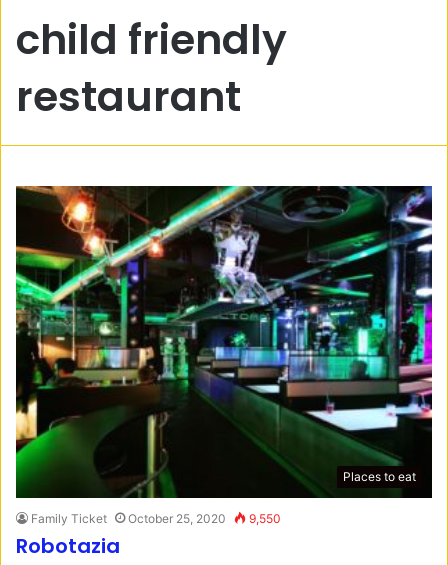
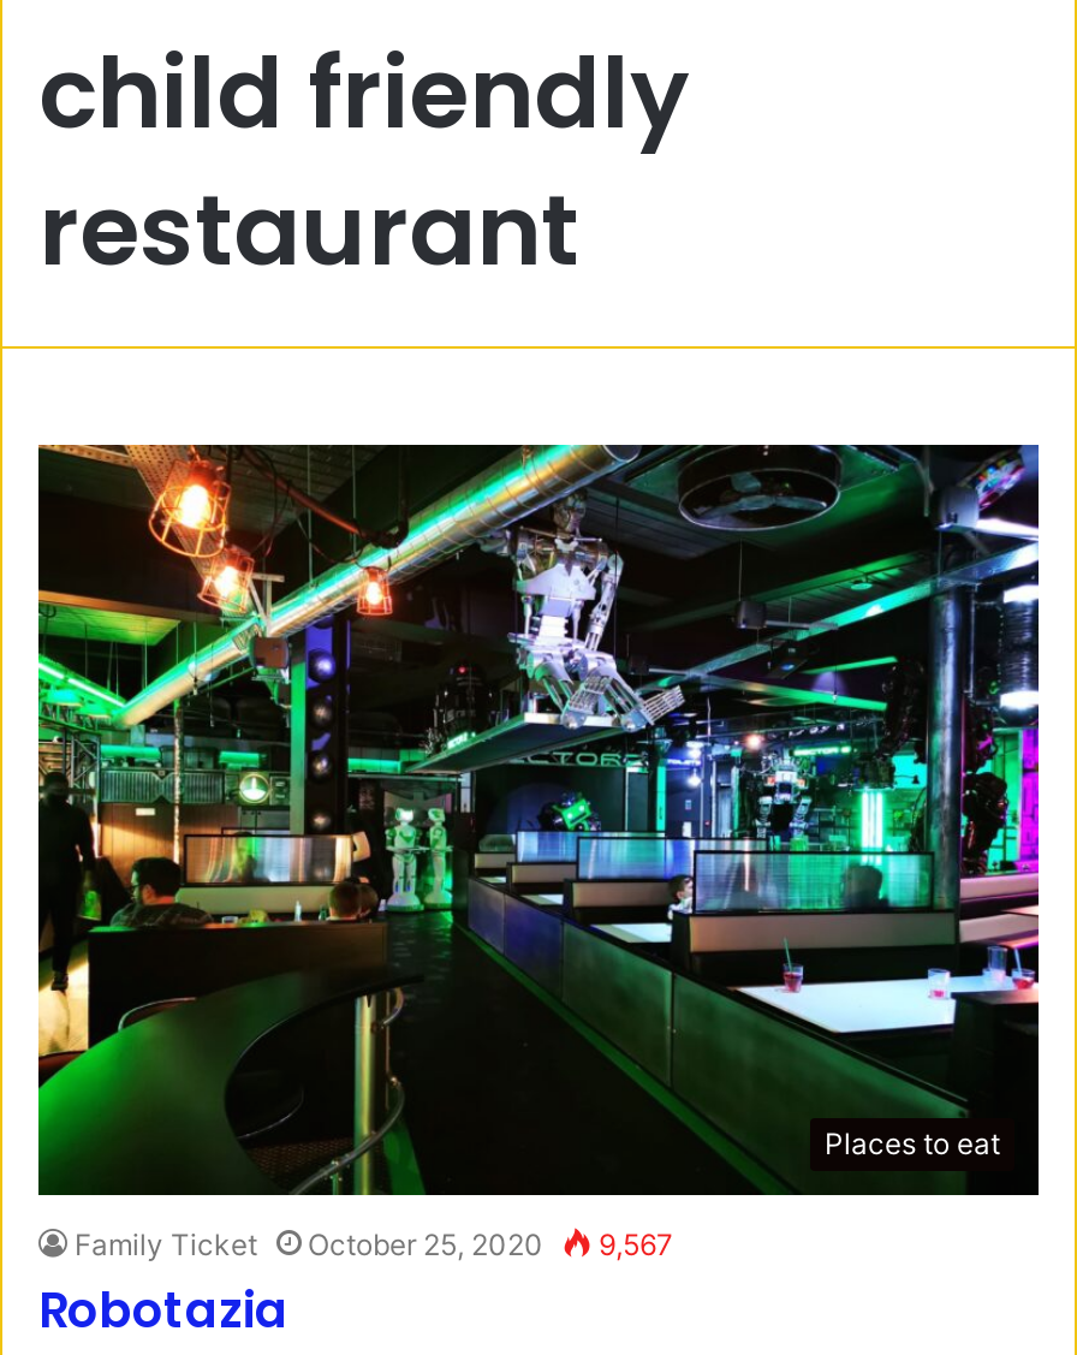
- Family Ticket October 25, 2020 9,550
+ Family Ticket October 25, 2020 9,567
